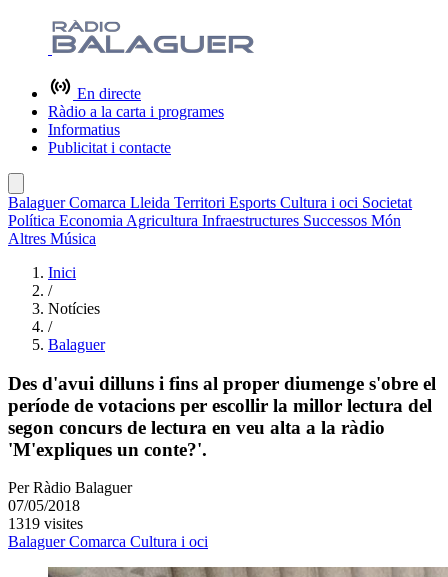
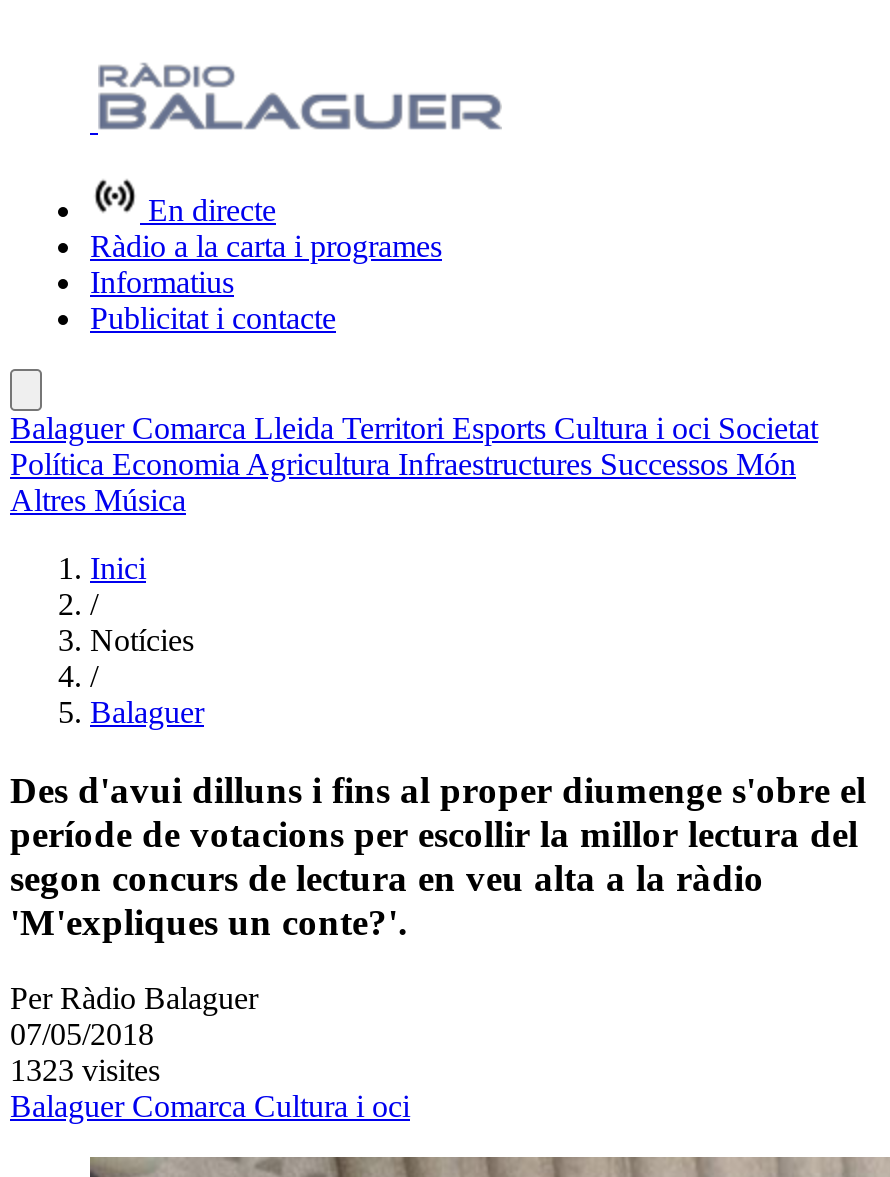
- 1319 visites
+ 1323 visites
